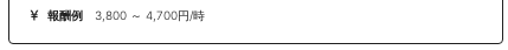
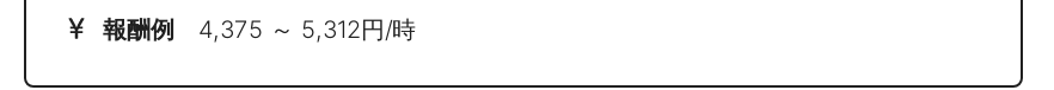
- 報酬例 3,800 ～ 4,700円/時
+ 報酬例 4,375 ～ 5,312円/時
